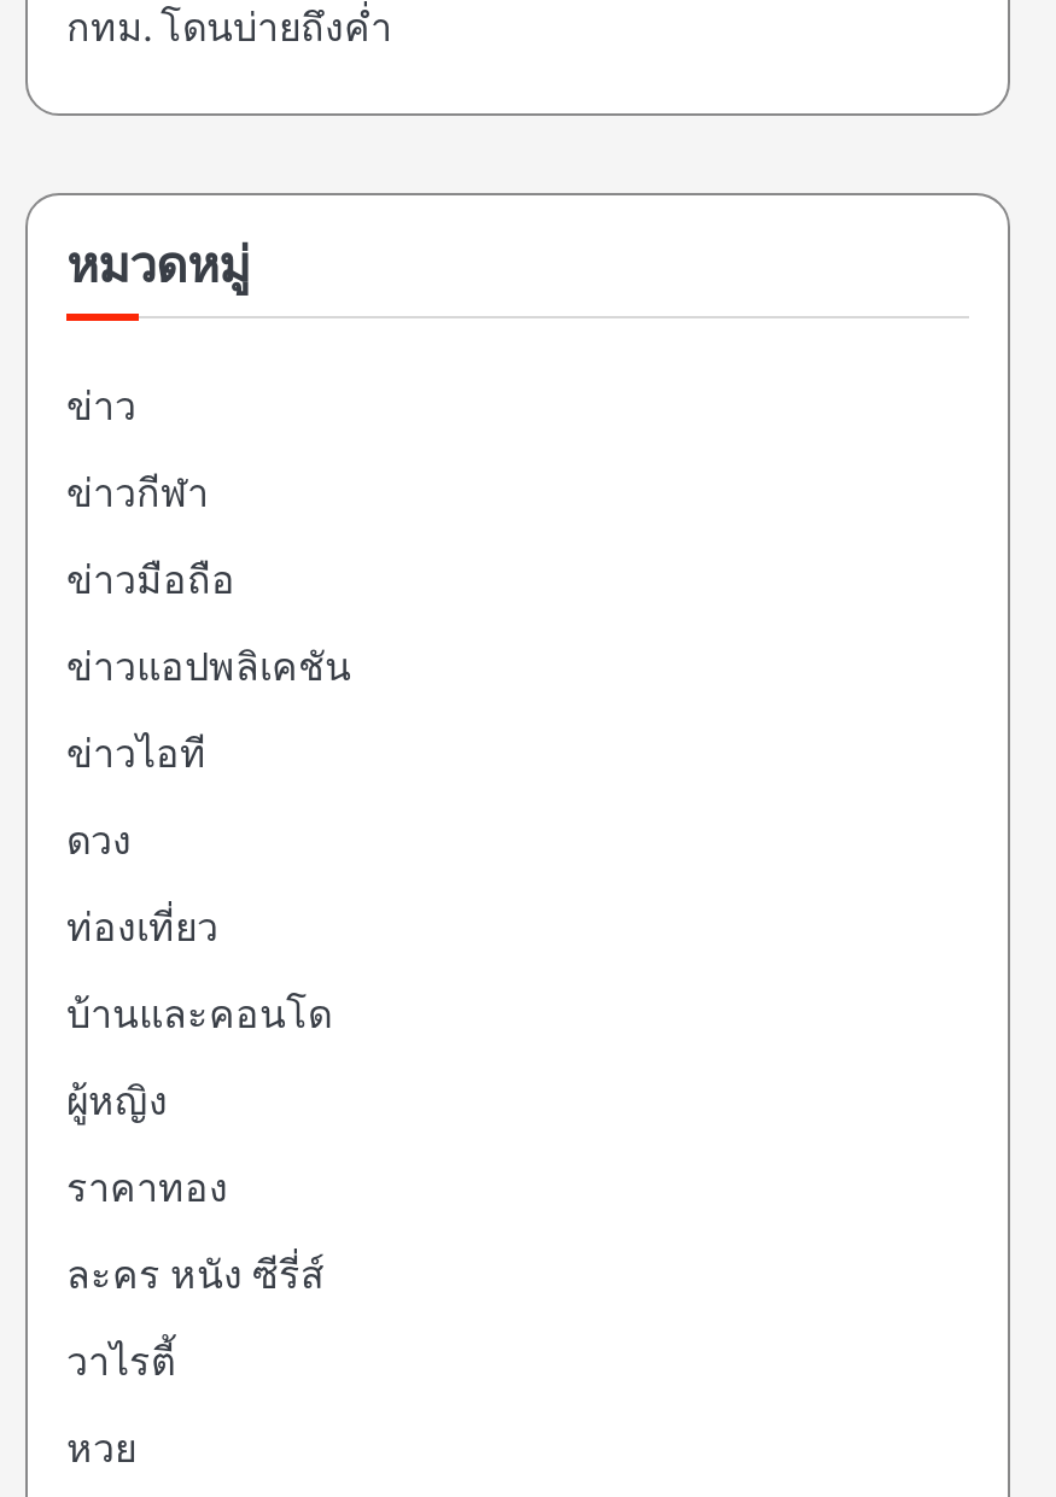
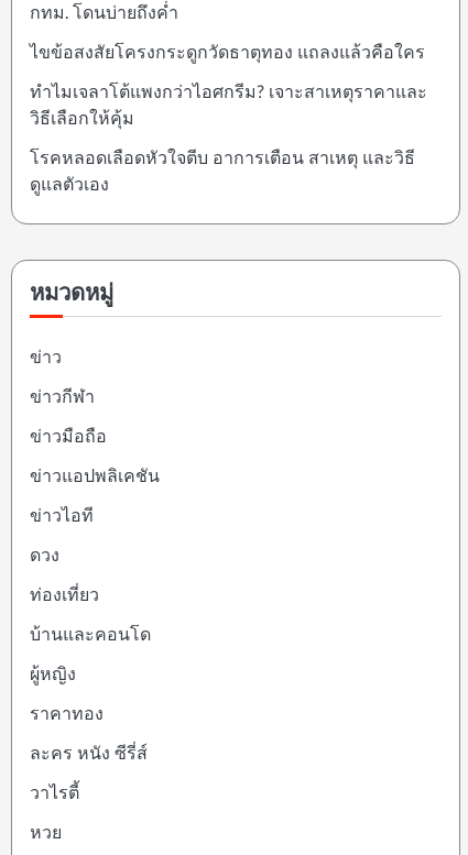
+ ไขข้อสงสัยโครงกระดูกวัดธาตุทอง แถลงแล้วคือใคร
+ ทำไมเจลาโต้แพงกว่าไอศกรีม? เจาะสาเหตุราคาและ
+ วิธีเลือกให้คุ้ม
+ โรคหลอดเลือดหัวใจตีบ อาการเตือน สาเหตุ และวิธี
+ ดูแลตัวเอง
